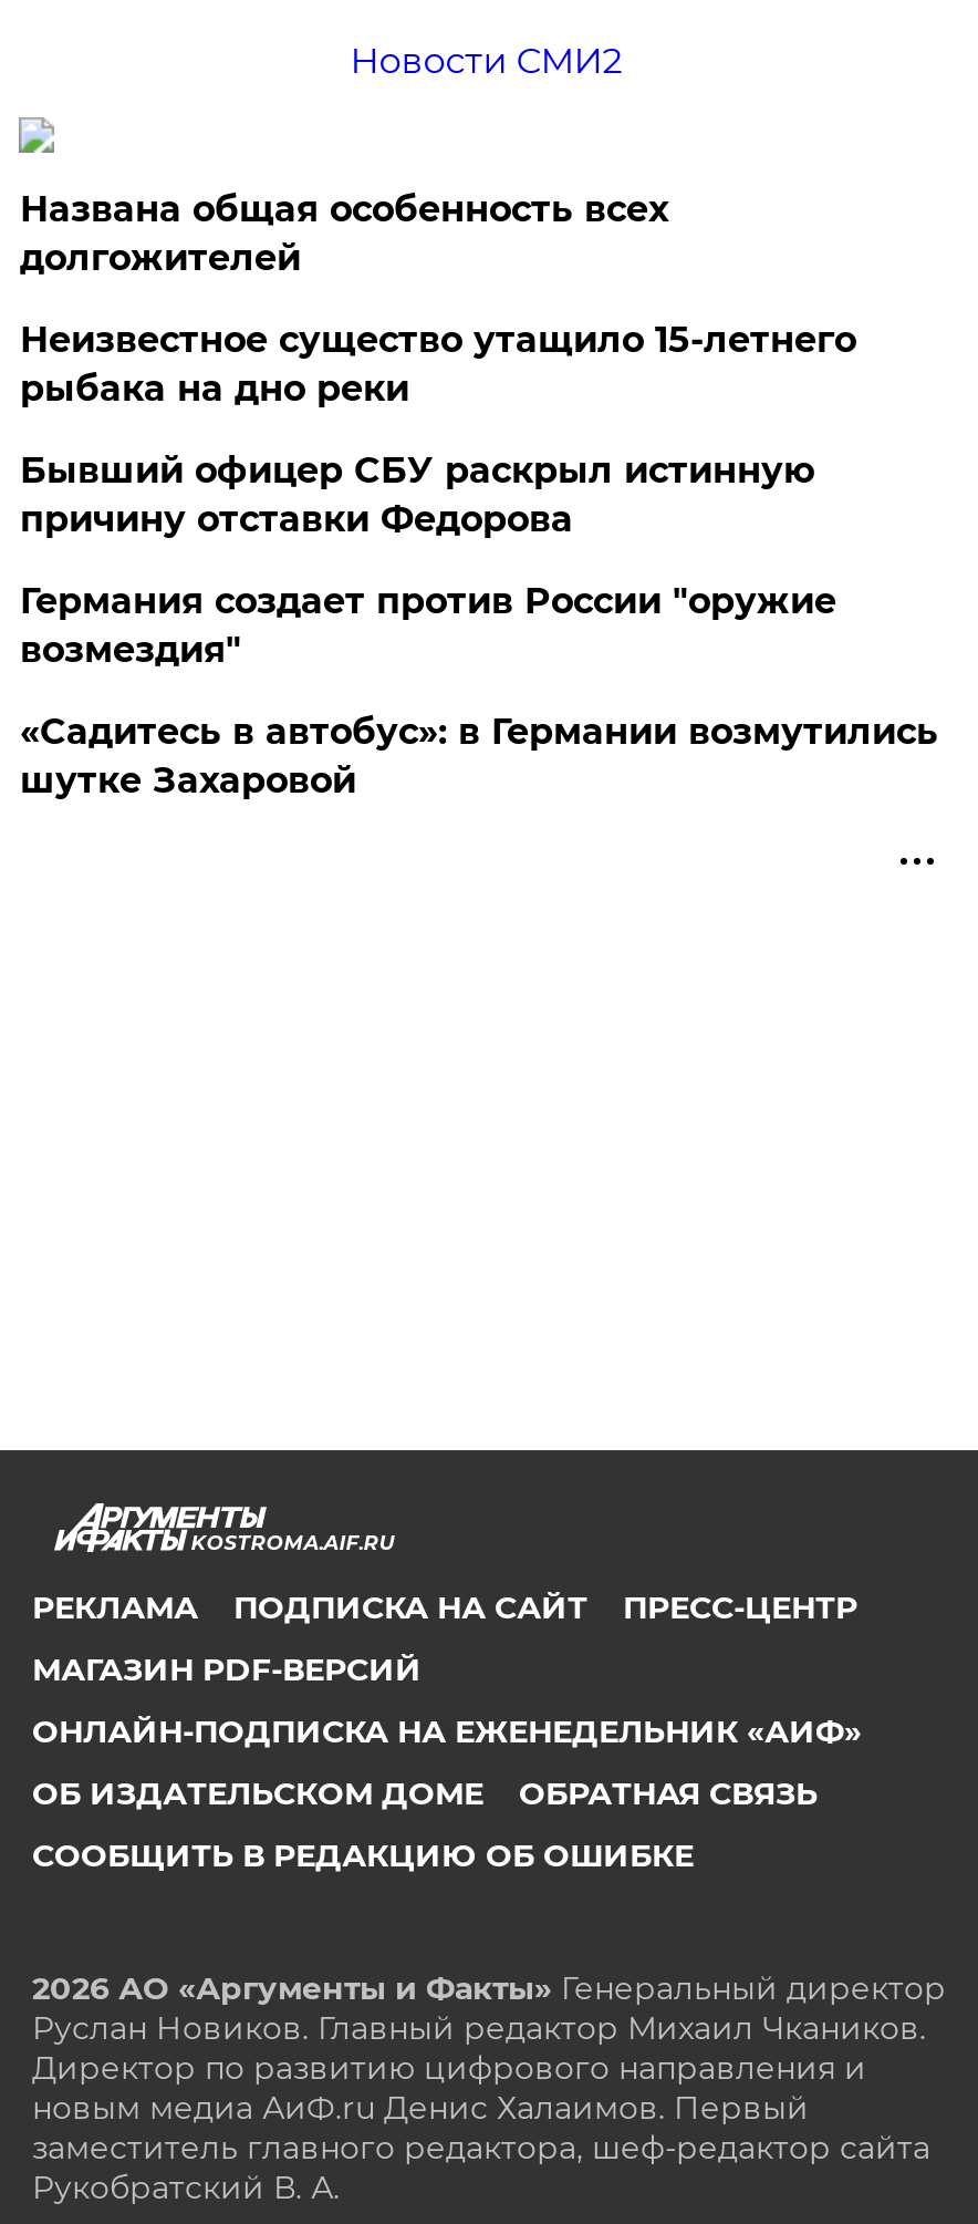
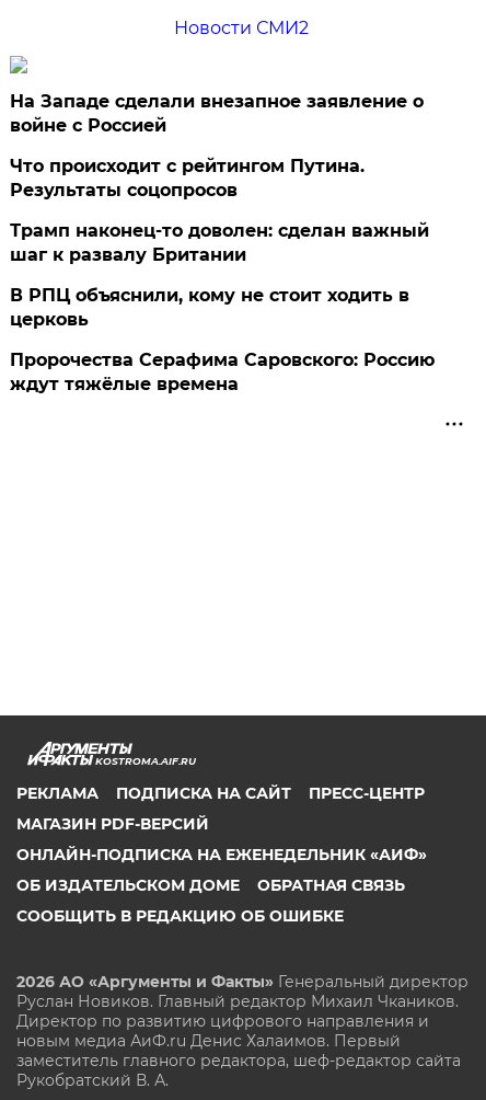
- Названа общая особенность всех
- долгожителей
+ На Западе сделали внезапное заявление о
+ войне с Россией

- Неизвестное существо утащило 15-летнего
- рыбака на дно реки
+ Что происходит с рейтингом Путина.
+ Результаты соцопросов

- Бывший офицер СБУ раскрыл истинную
- причину отставки Федорова
+ Трамп наконец-то доволен: сделан важный
+ шаг к развалу Британии

- Германия создает против России "оружие
- возмездия"
+ В РПЦ объяснили, кому не стоит ходить в
+ церковь

- «Садитесь в автобус»: в Германии возмутились
- шутке Захаровой
+ Пророчества Серафима Саровского: Россию
+ ждут тяжёлые времена
